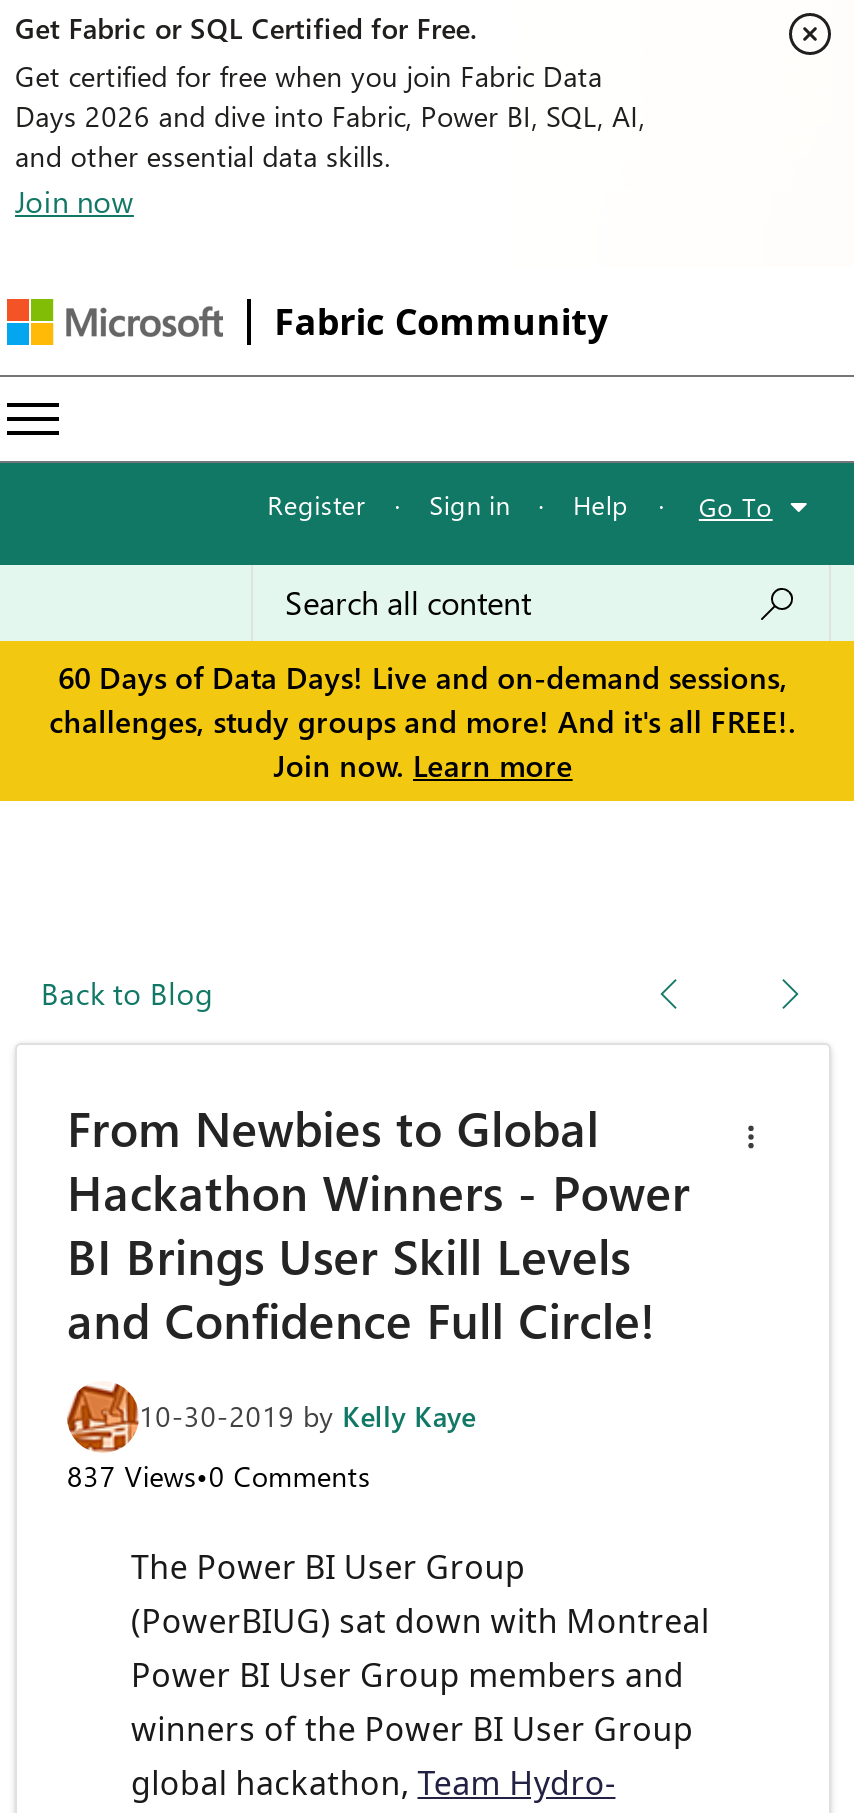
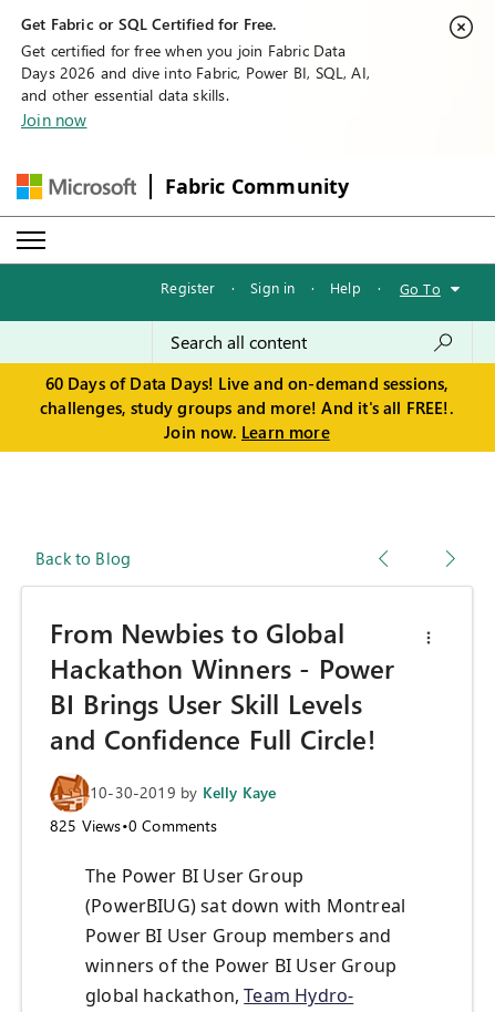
- 837 Views•0 Comments
+ 825 Views•0 Comments
